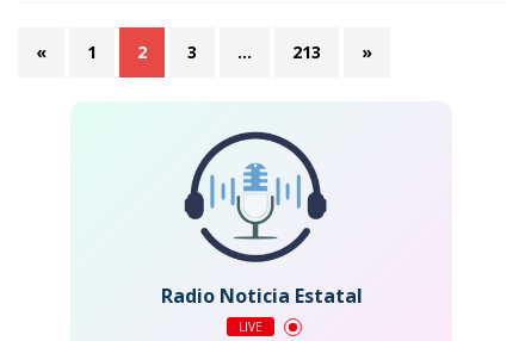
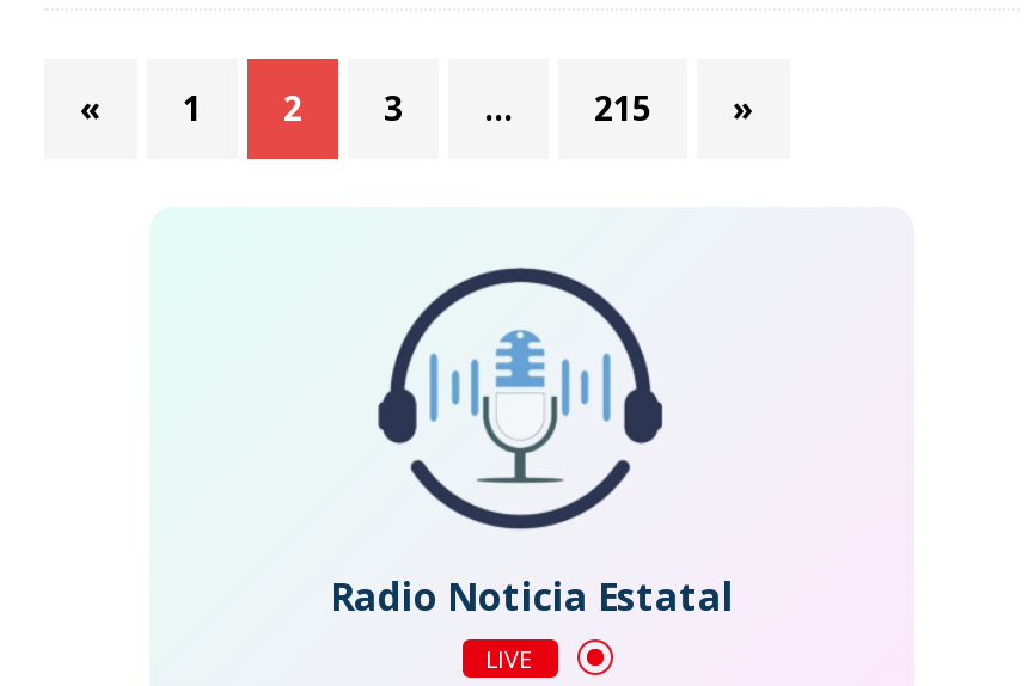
- 213
+ 215
